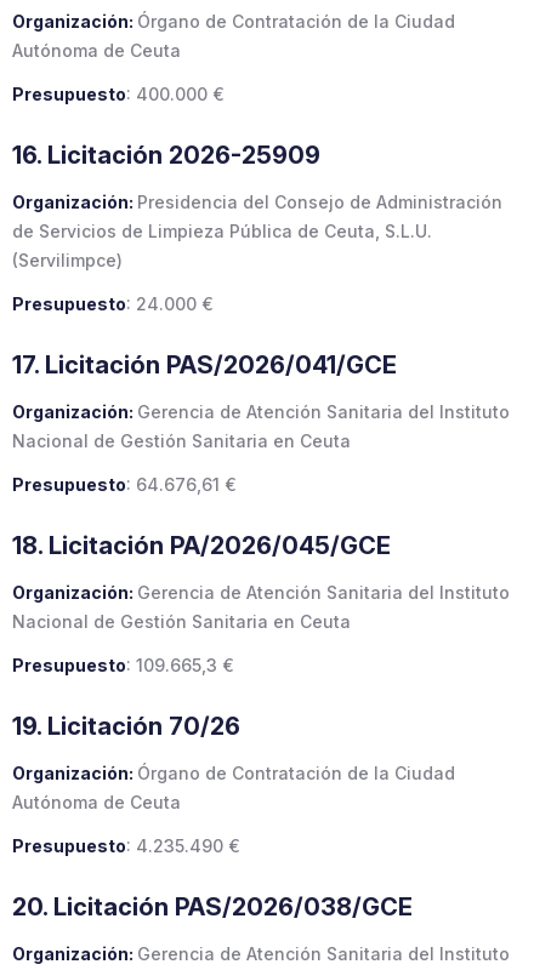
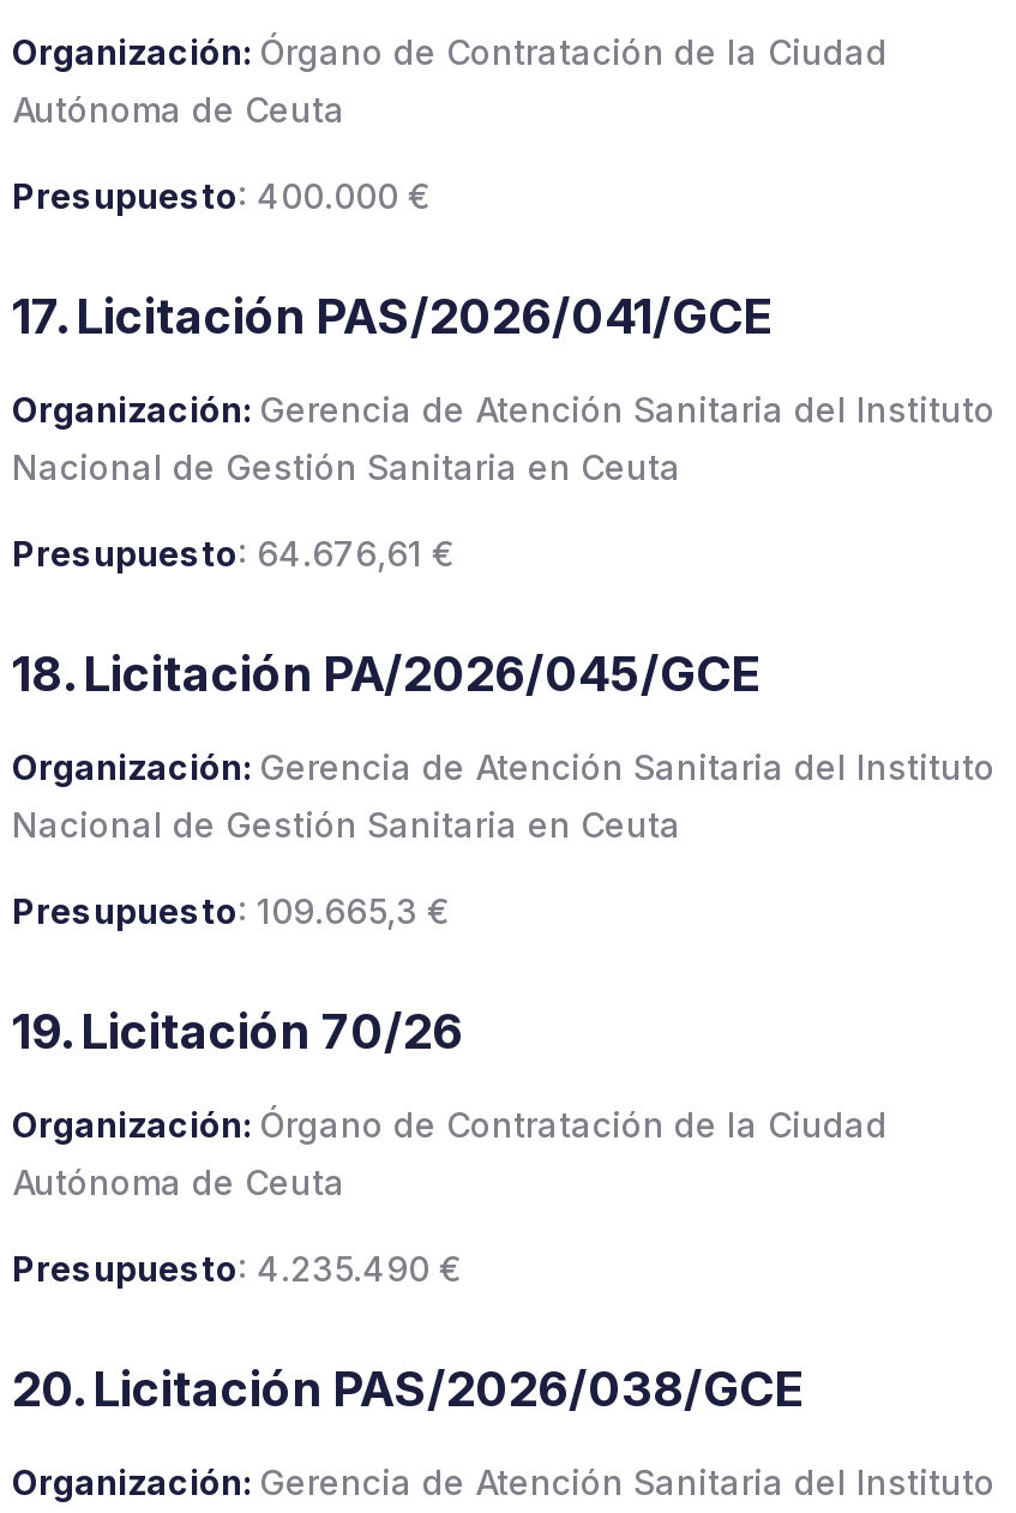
- 16. Licitación 2026-25909
- Organización: Presidencia del Consejo de Administración
- de Servicios de Limpieza Pública de Ceuta, S.L.U.
- (Servilimpce)
- Presupuesto: 24.000 €
